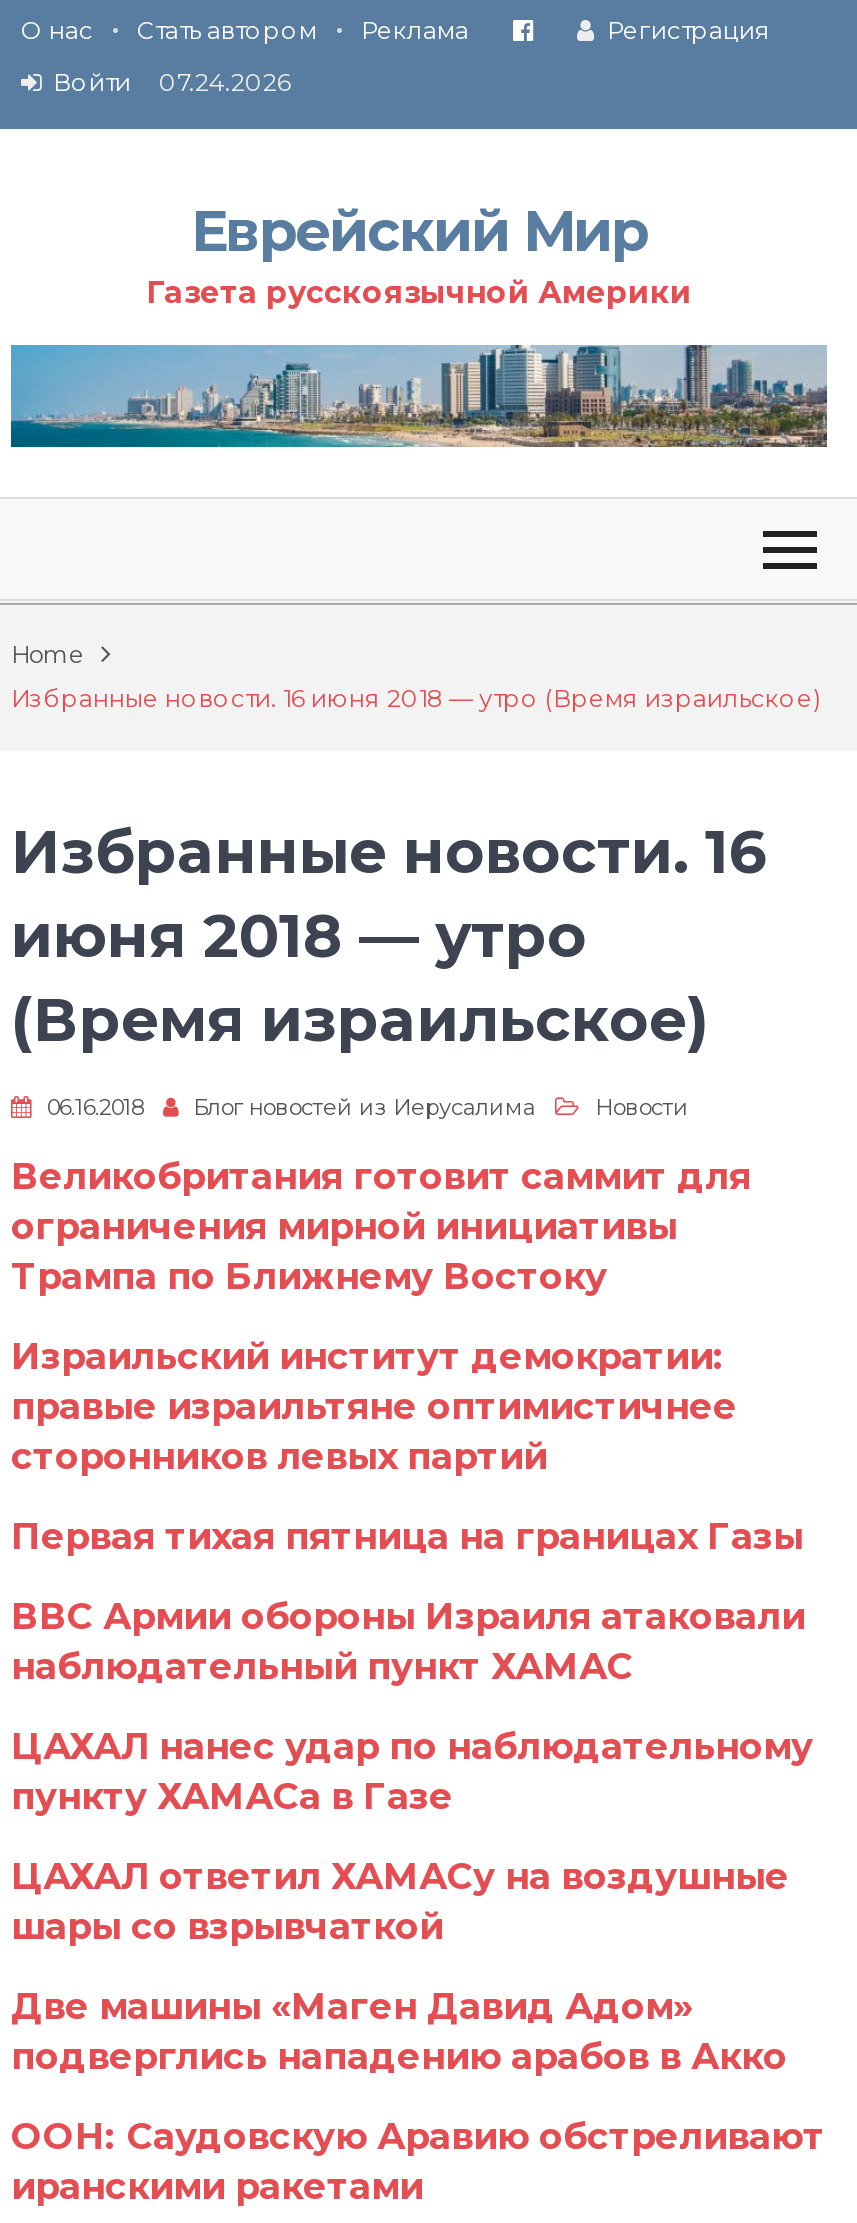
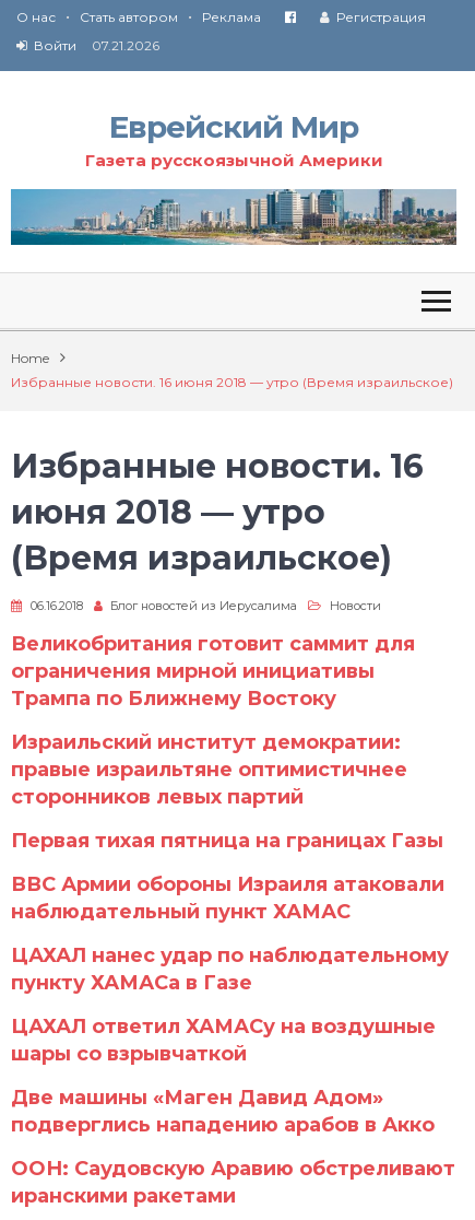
- Войти 07.24.2026
+ Войти 07.21.2026
